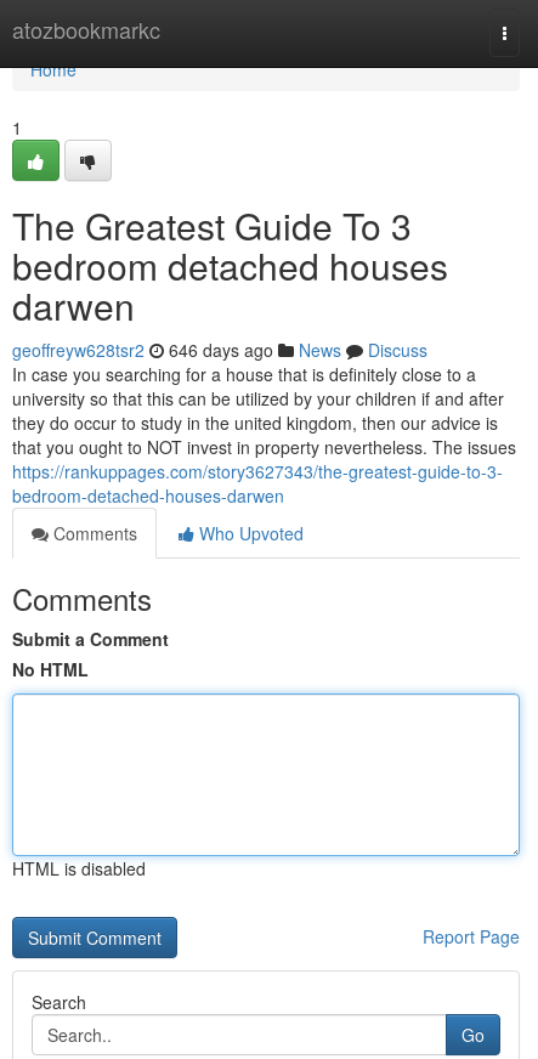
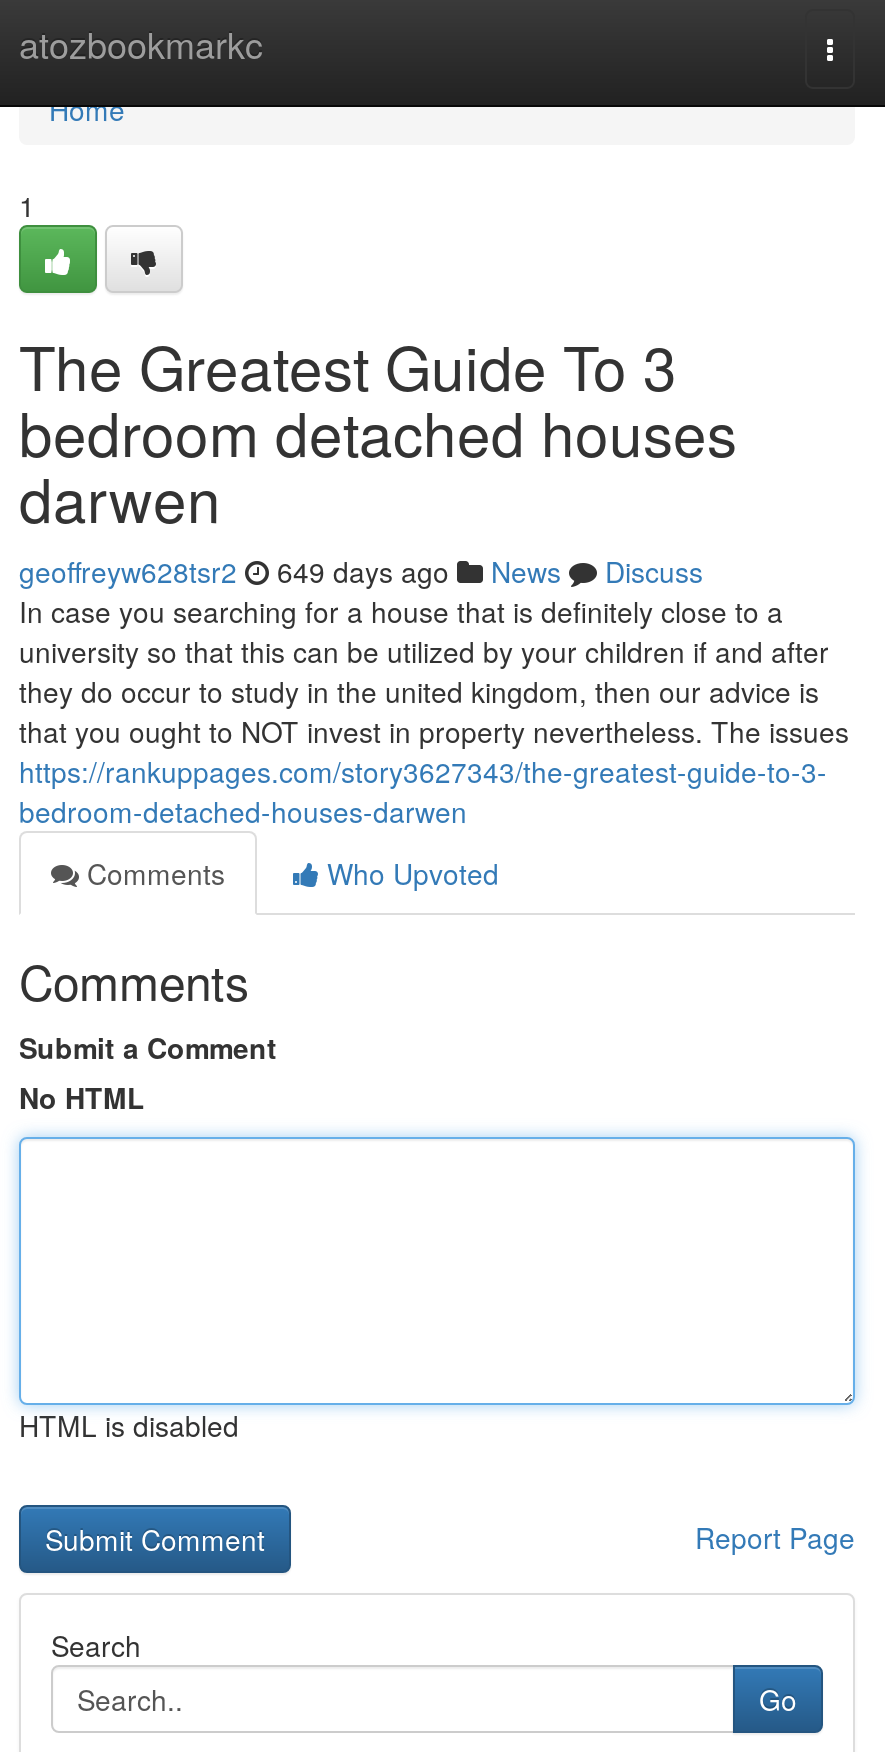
- geoffreyw628tsr2 646 days ago News Discuss
+ geoffreyw628tsr2 649 days ago News Discuss
